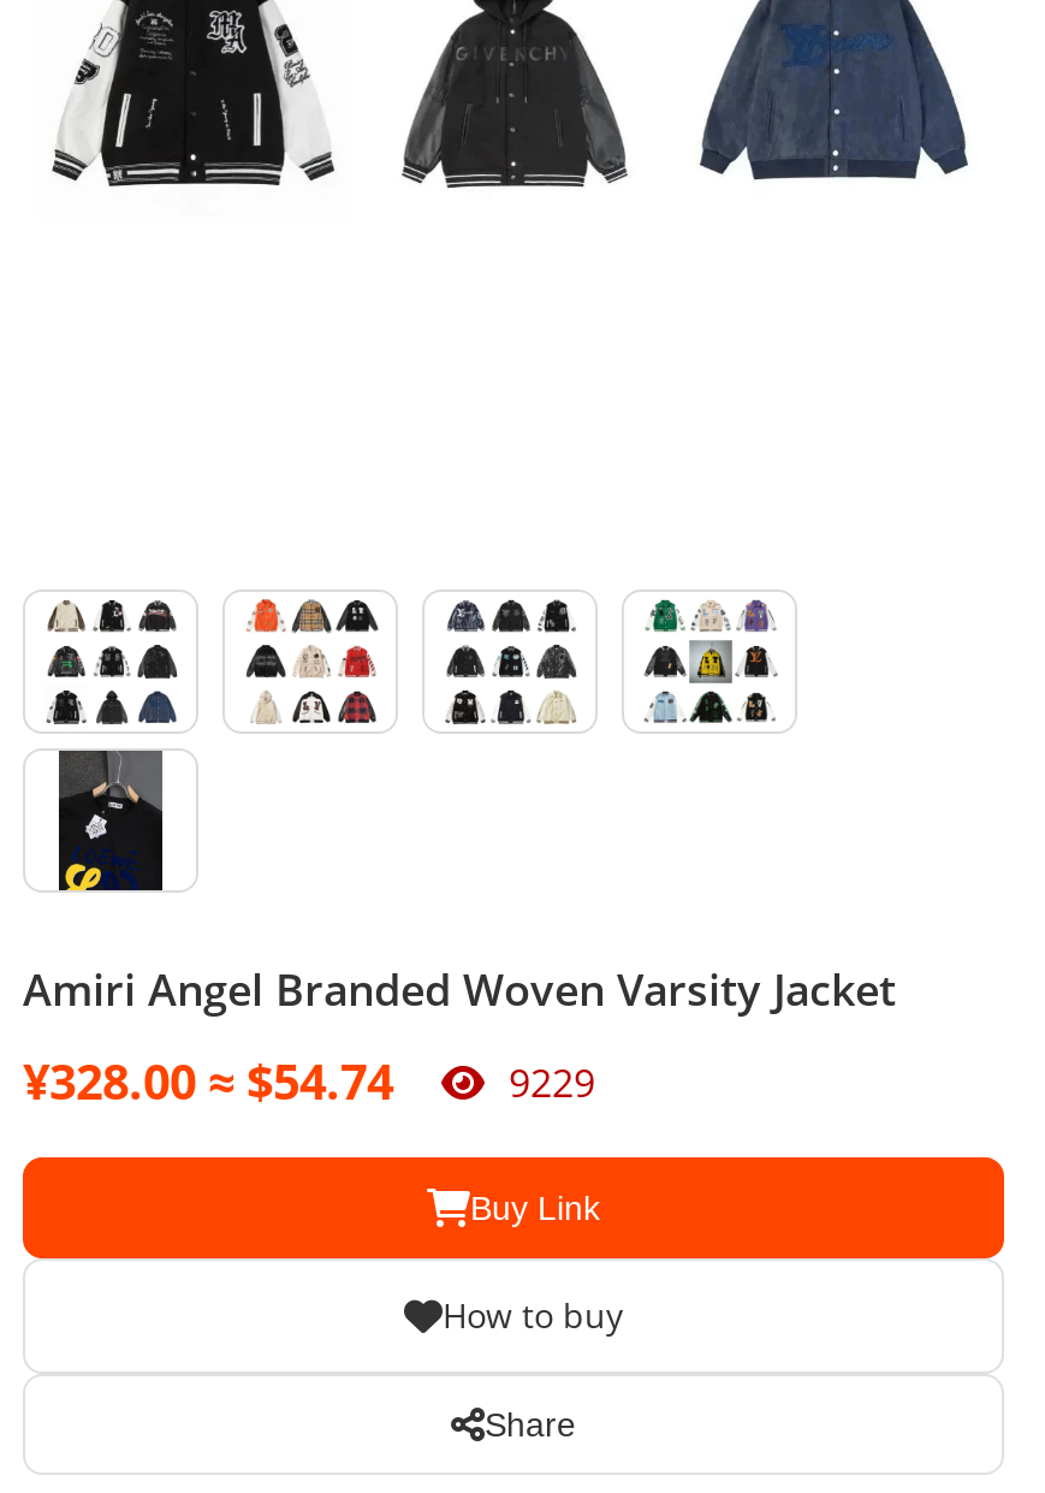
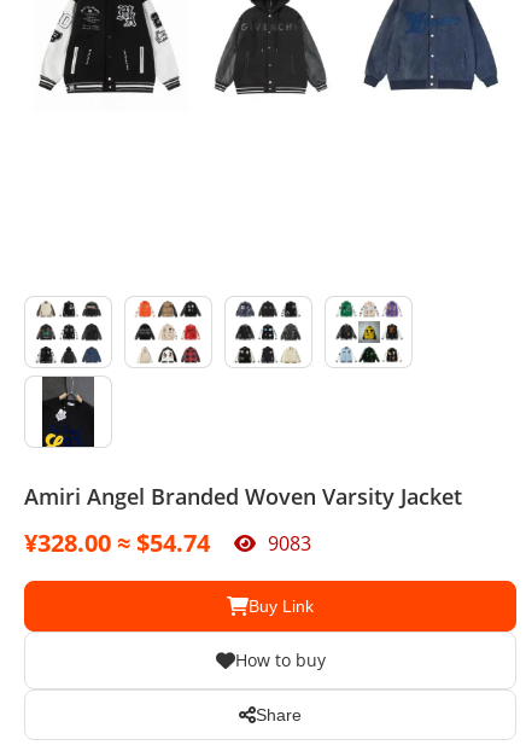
- 9229
+ 9083
